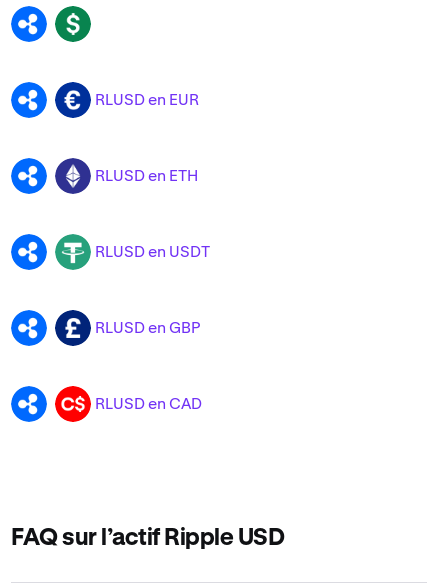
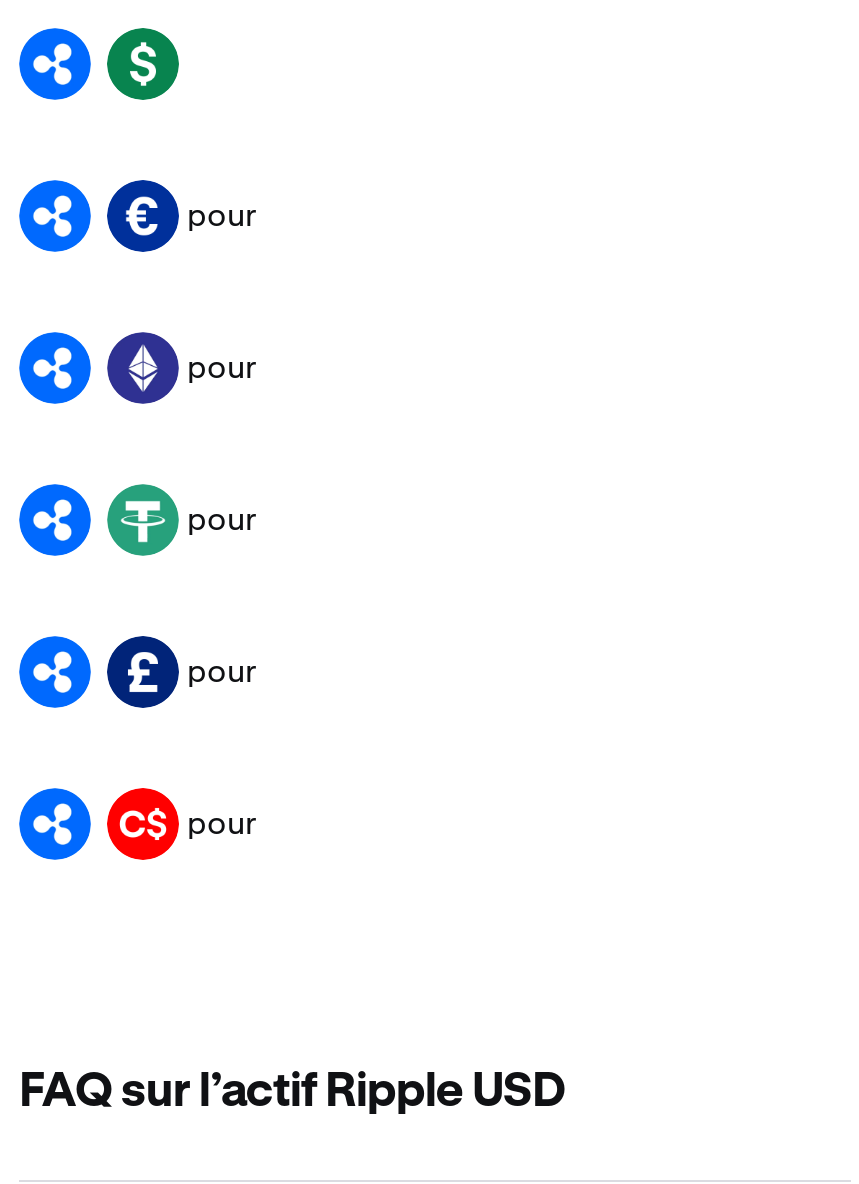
- RLUSD en EUR
+ pour

- RLUSD en ETH
+ pour

- RLUSD en USDT
+ pour

- RLUSD en GBP
+ pour

- RLUSD en CAD
+ pour
